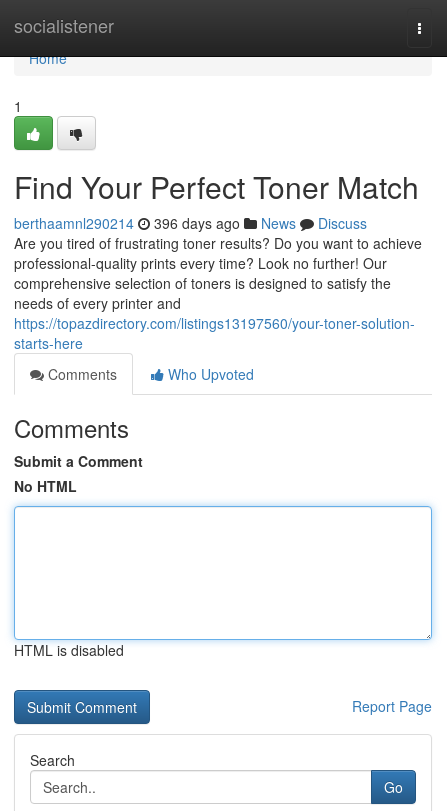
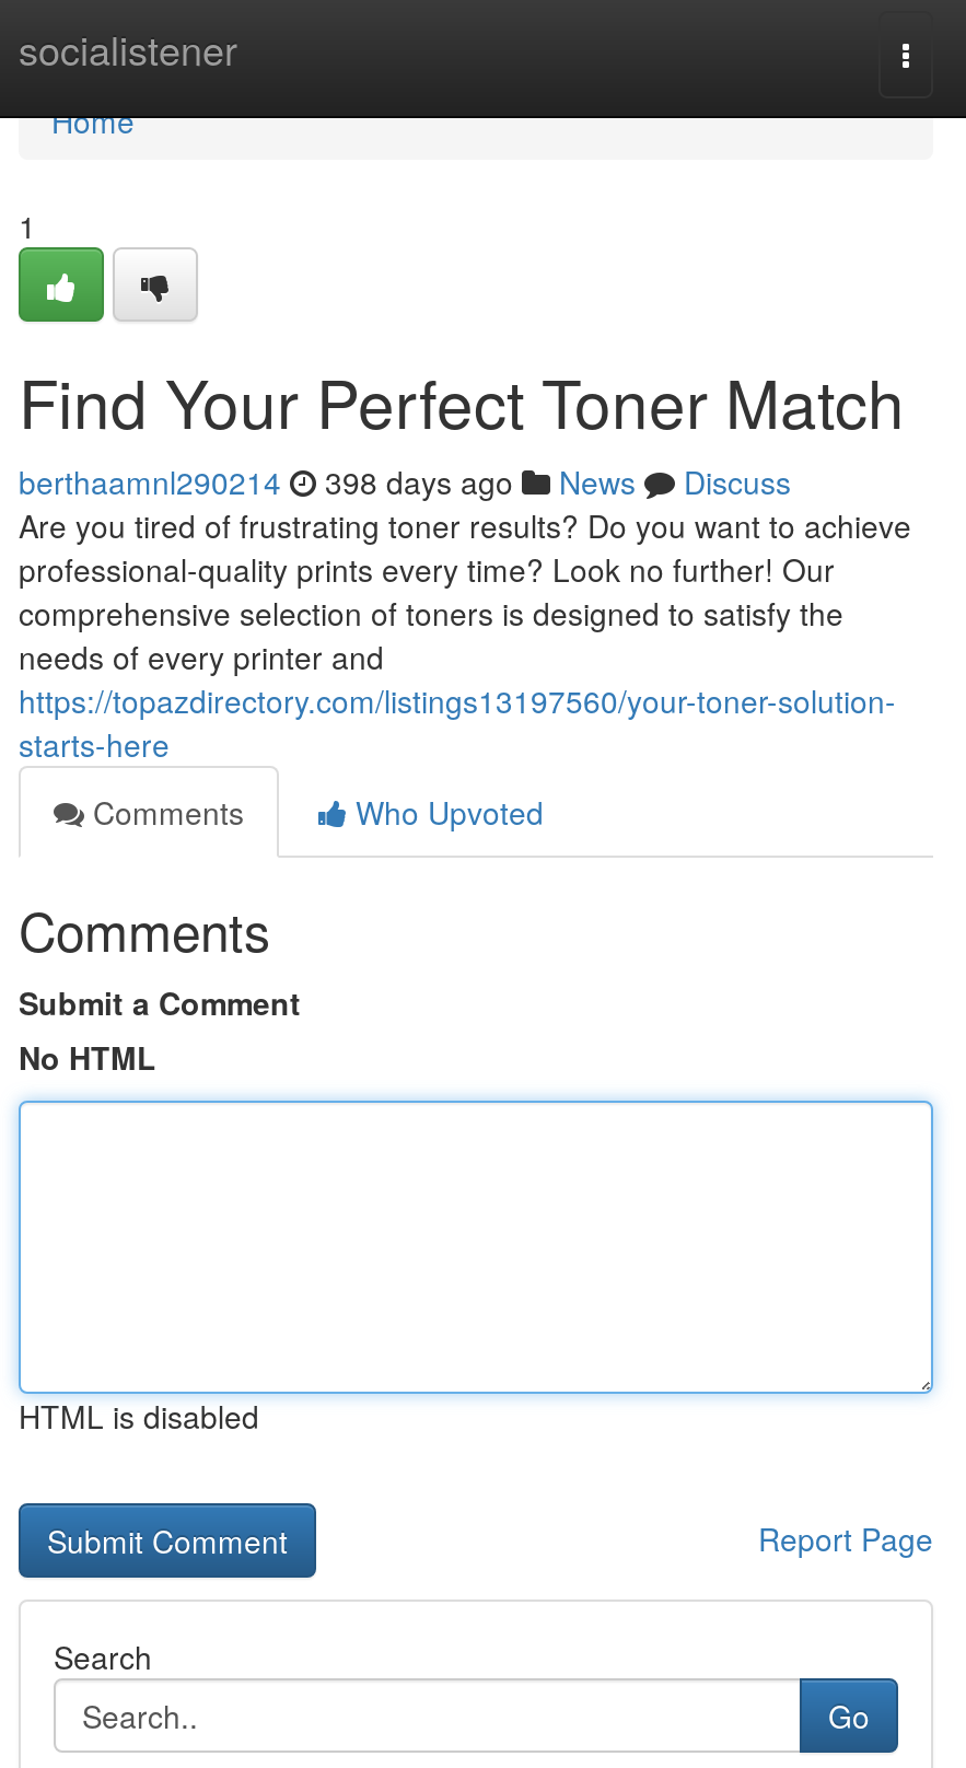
- berthaamnl290214 396 days ago News Discuss
+ berthaamnl290214 398 days ago News Discuss
